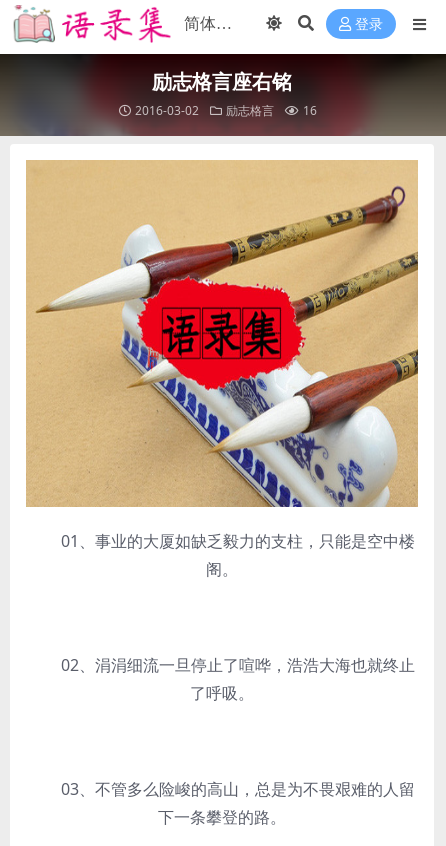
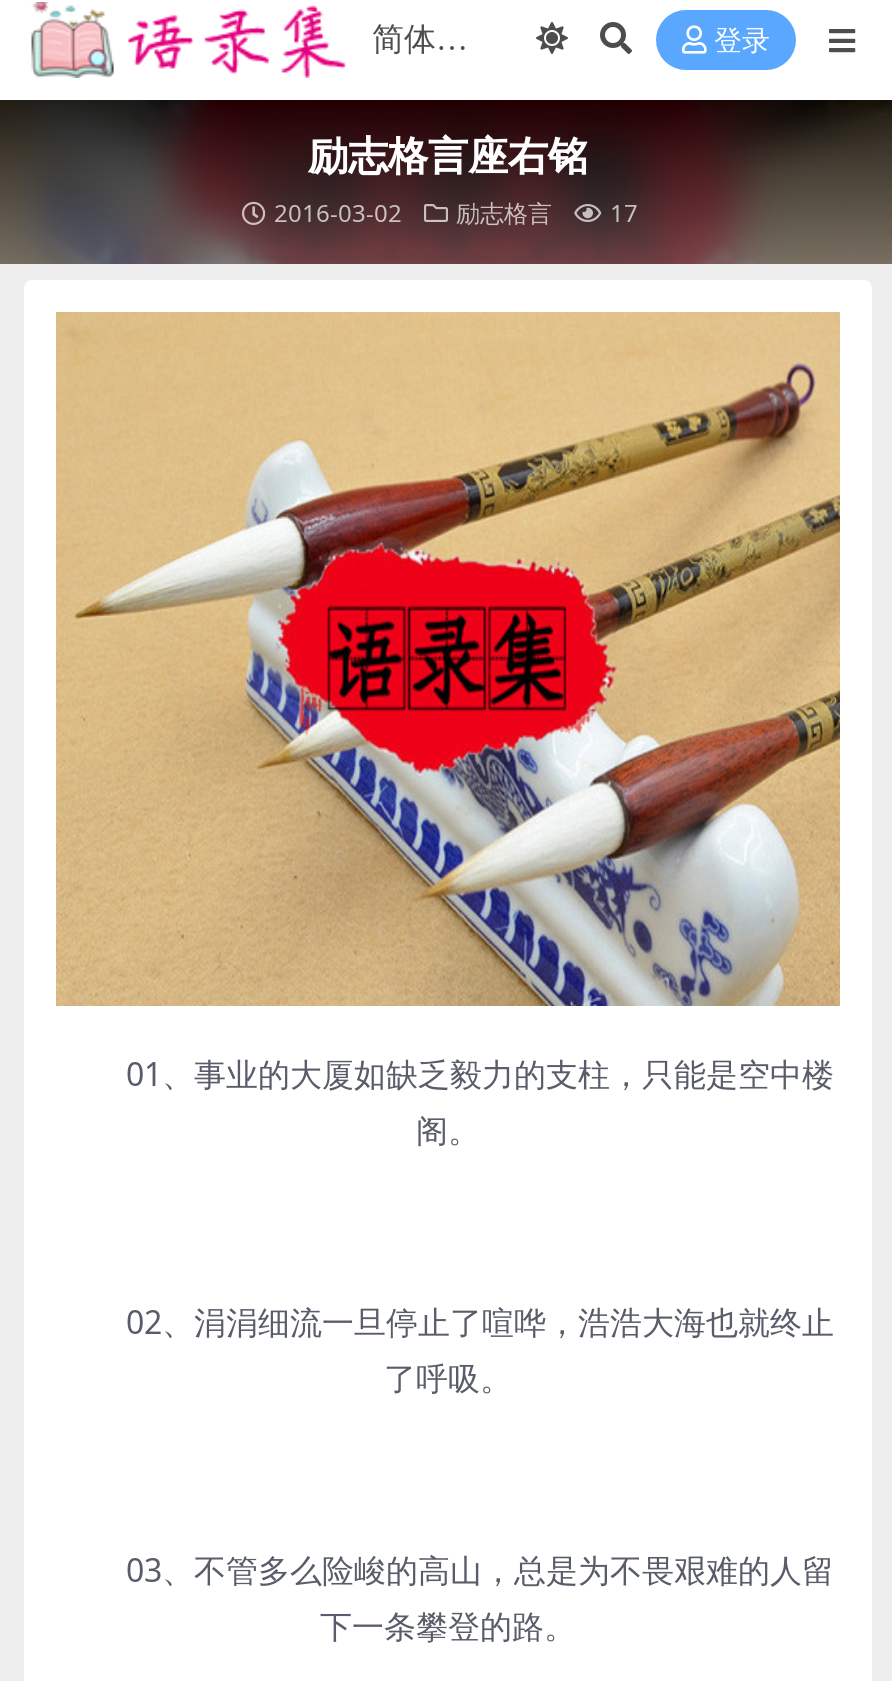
- 2016-03-02 励志格言 16
+ 2016-03-02 励志格言 17
